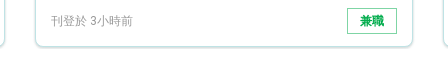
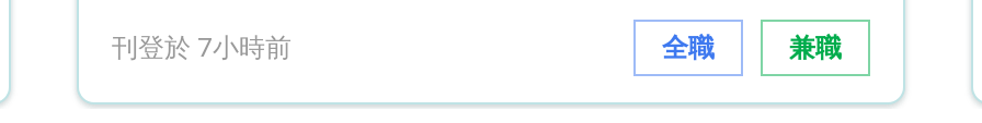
- 刊登於 3小時前
+ 刊登於 7小時前
+ 全職
